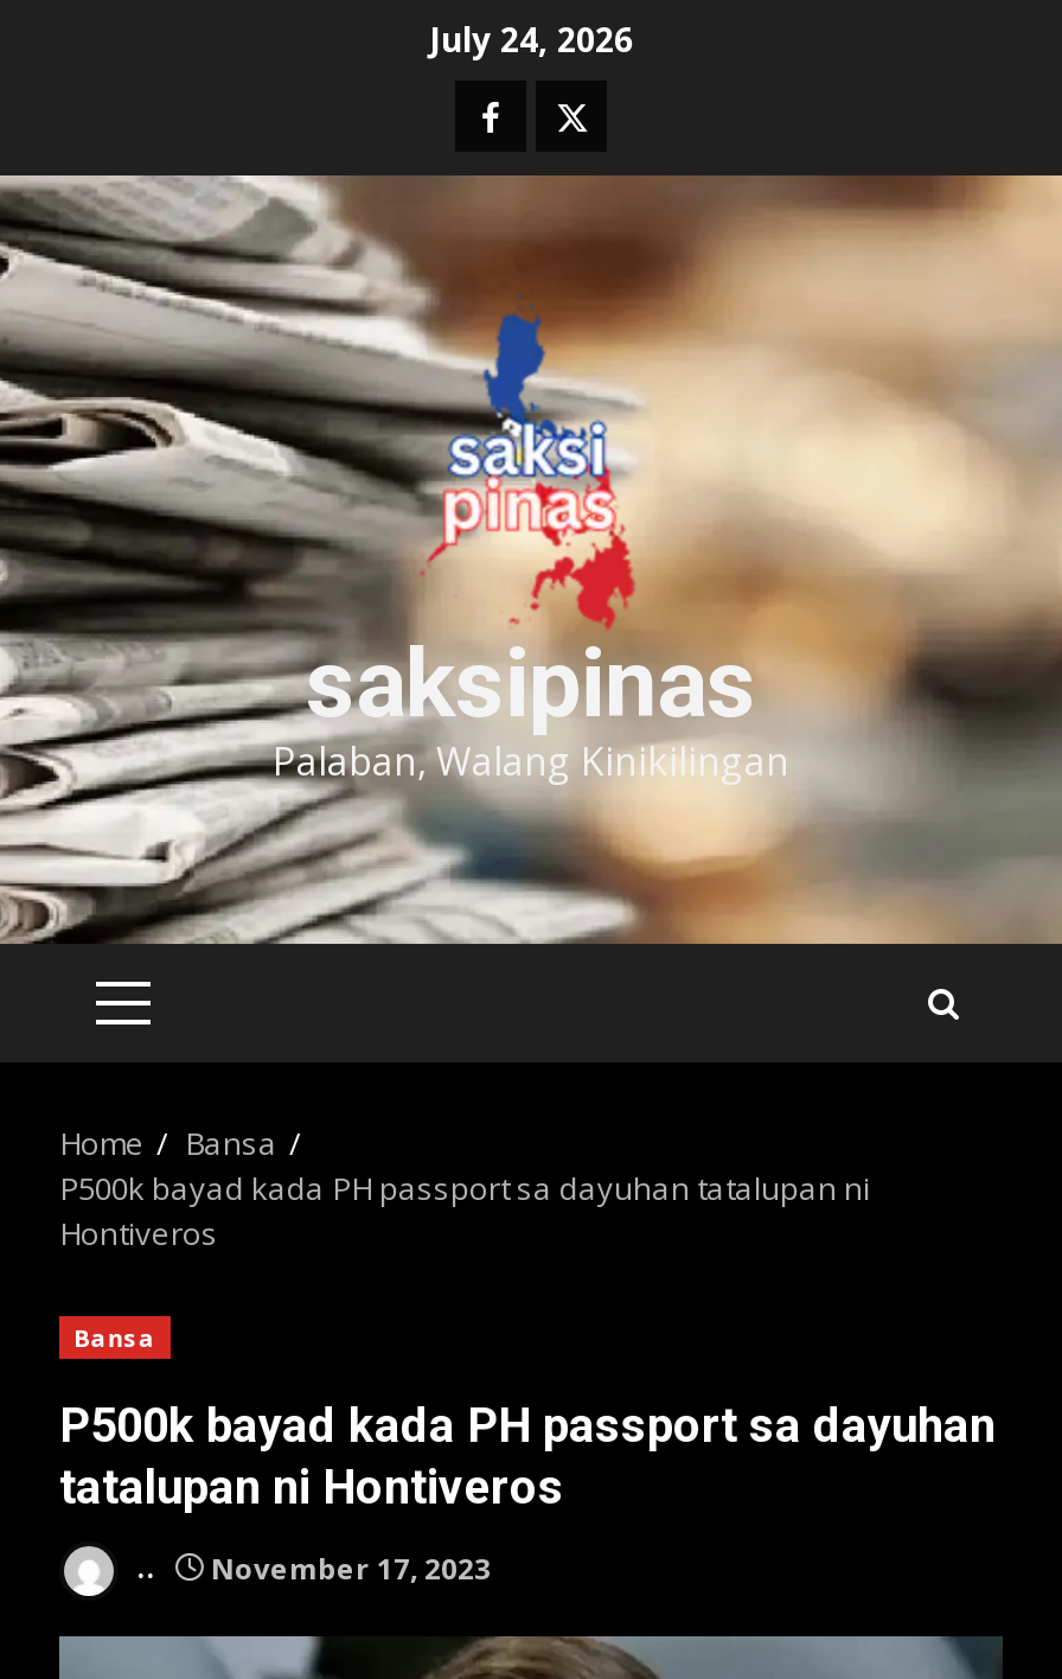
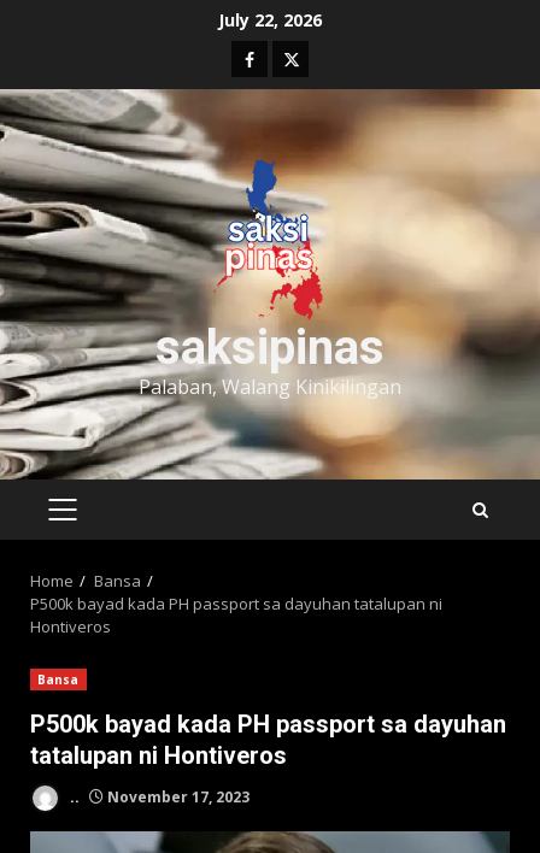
- July 24, 2026
+ July 22, 2026
